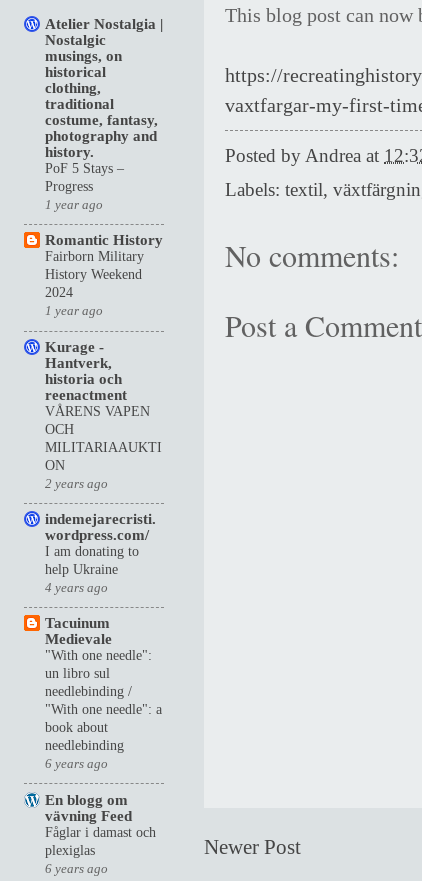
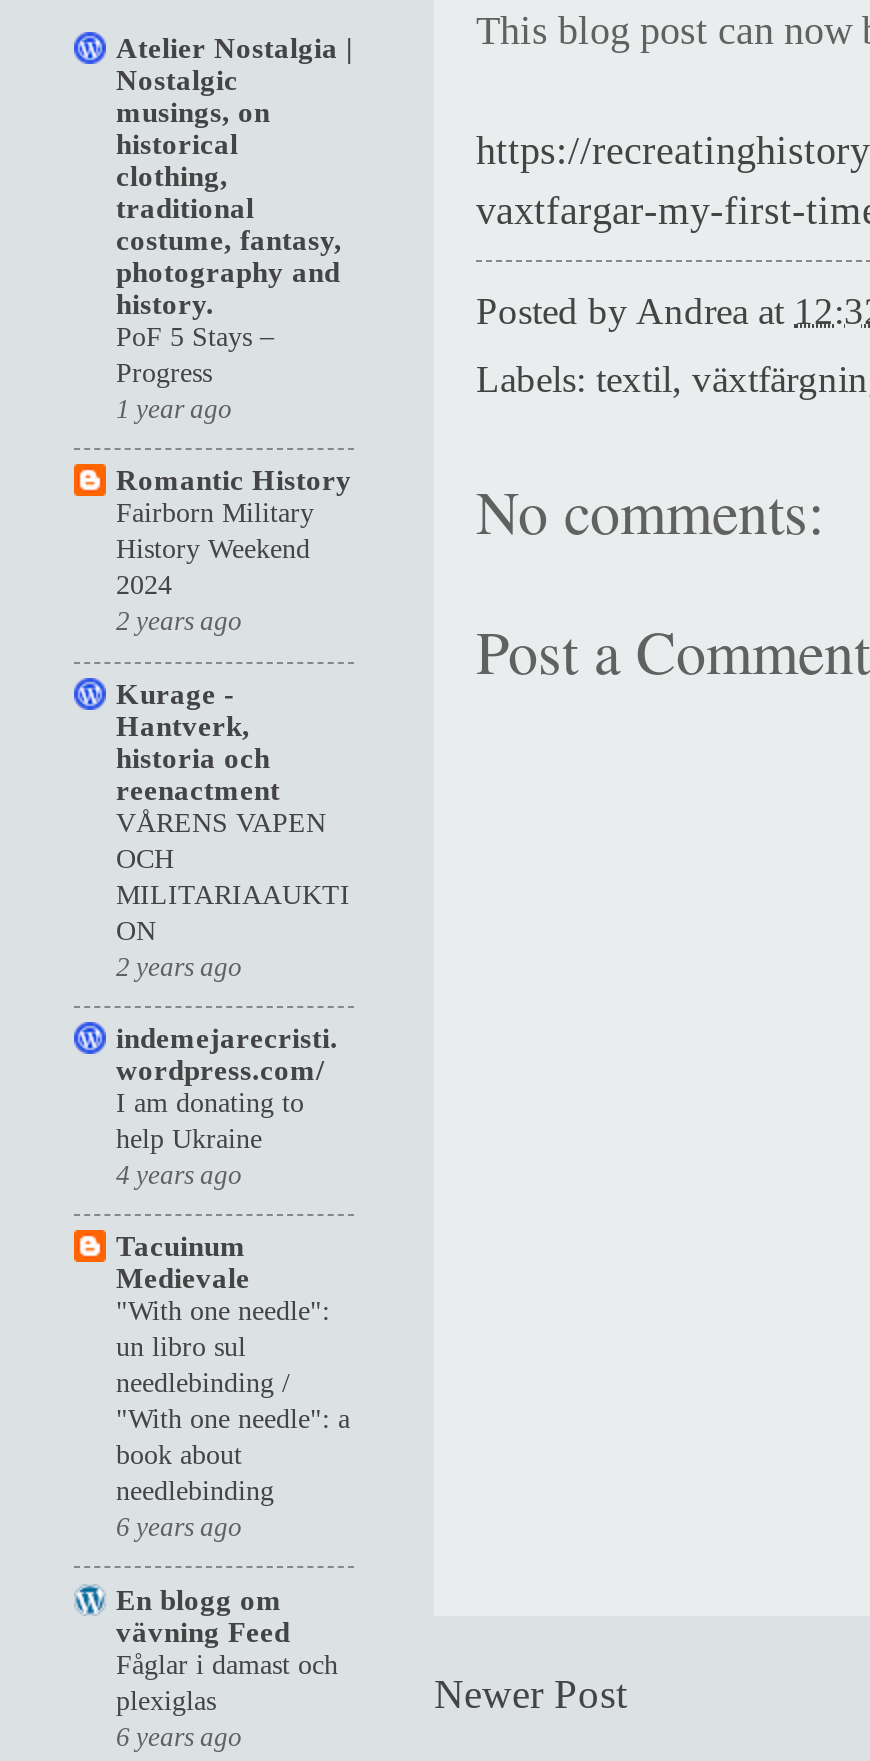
- 1 year ago
+ 2 years ago
